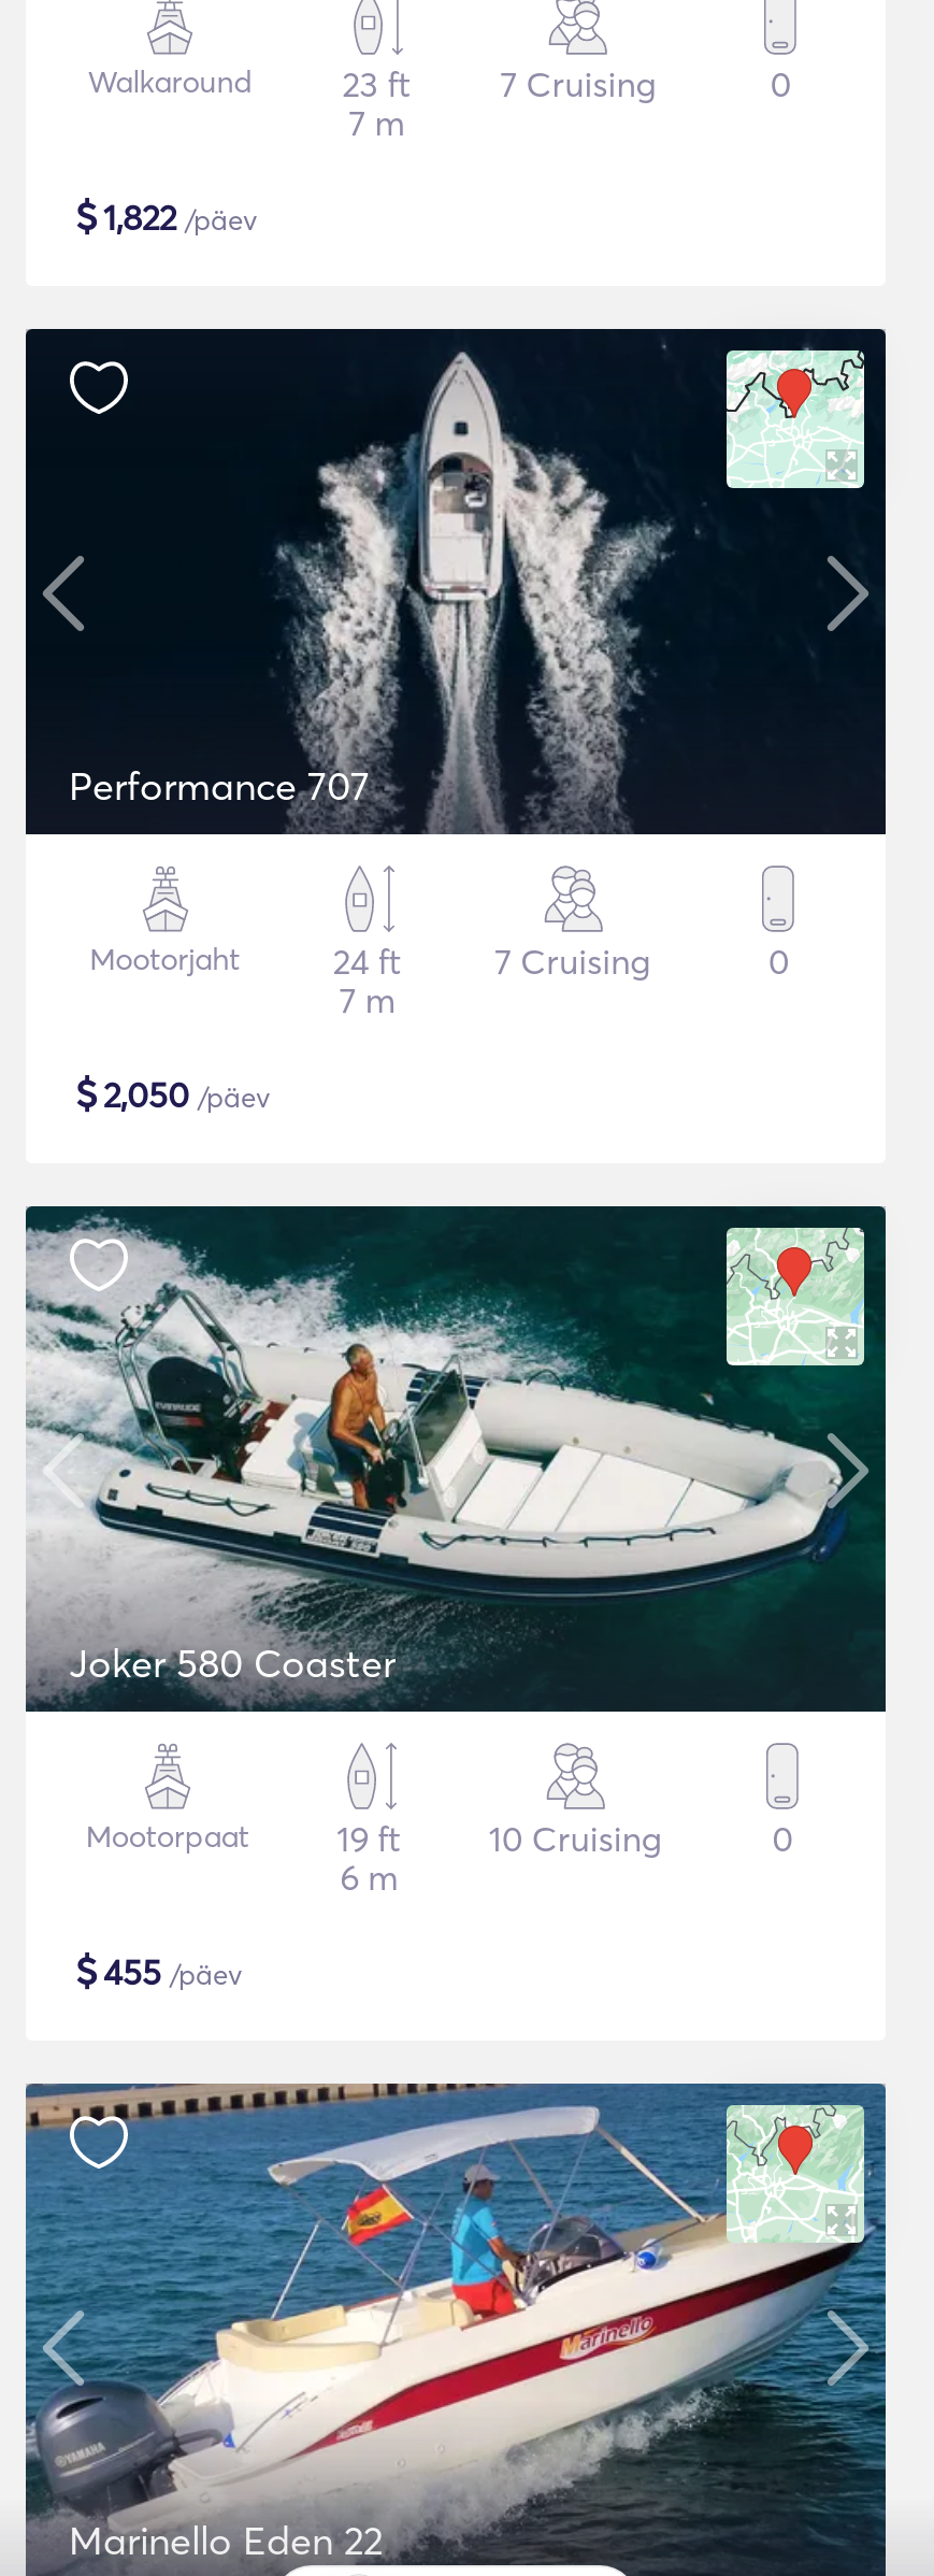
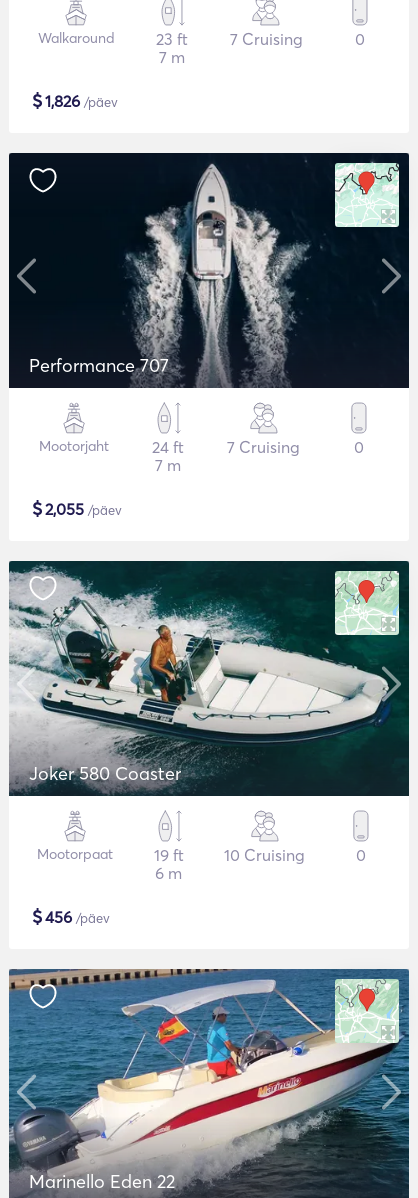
- $1,822 /päev
+ $1,826 /päev

- $2,050 /päev
+ $2,055 /päev

- $455 /päev
+ $456 /päev
